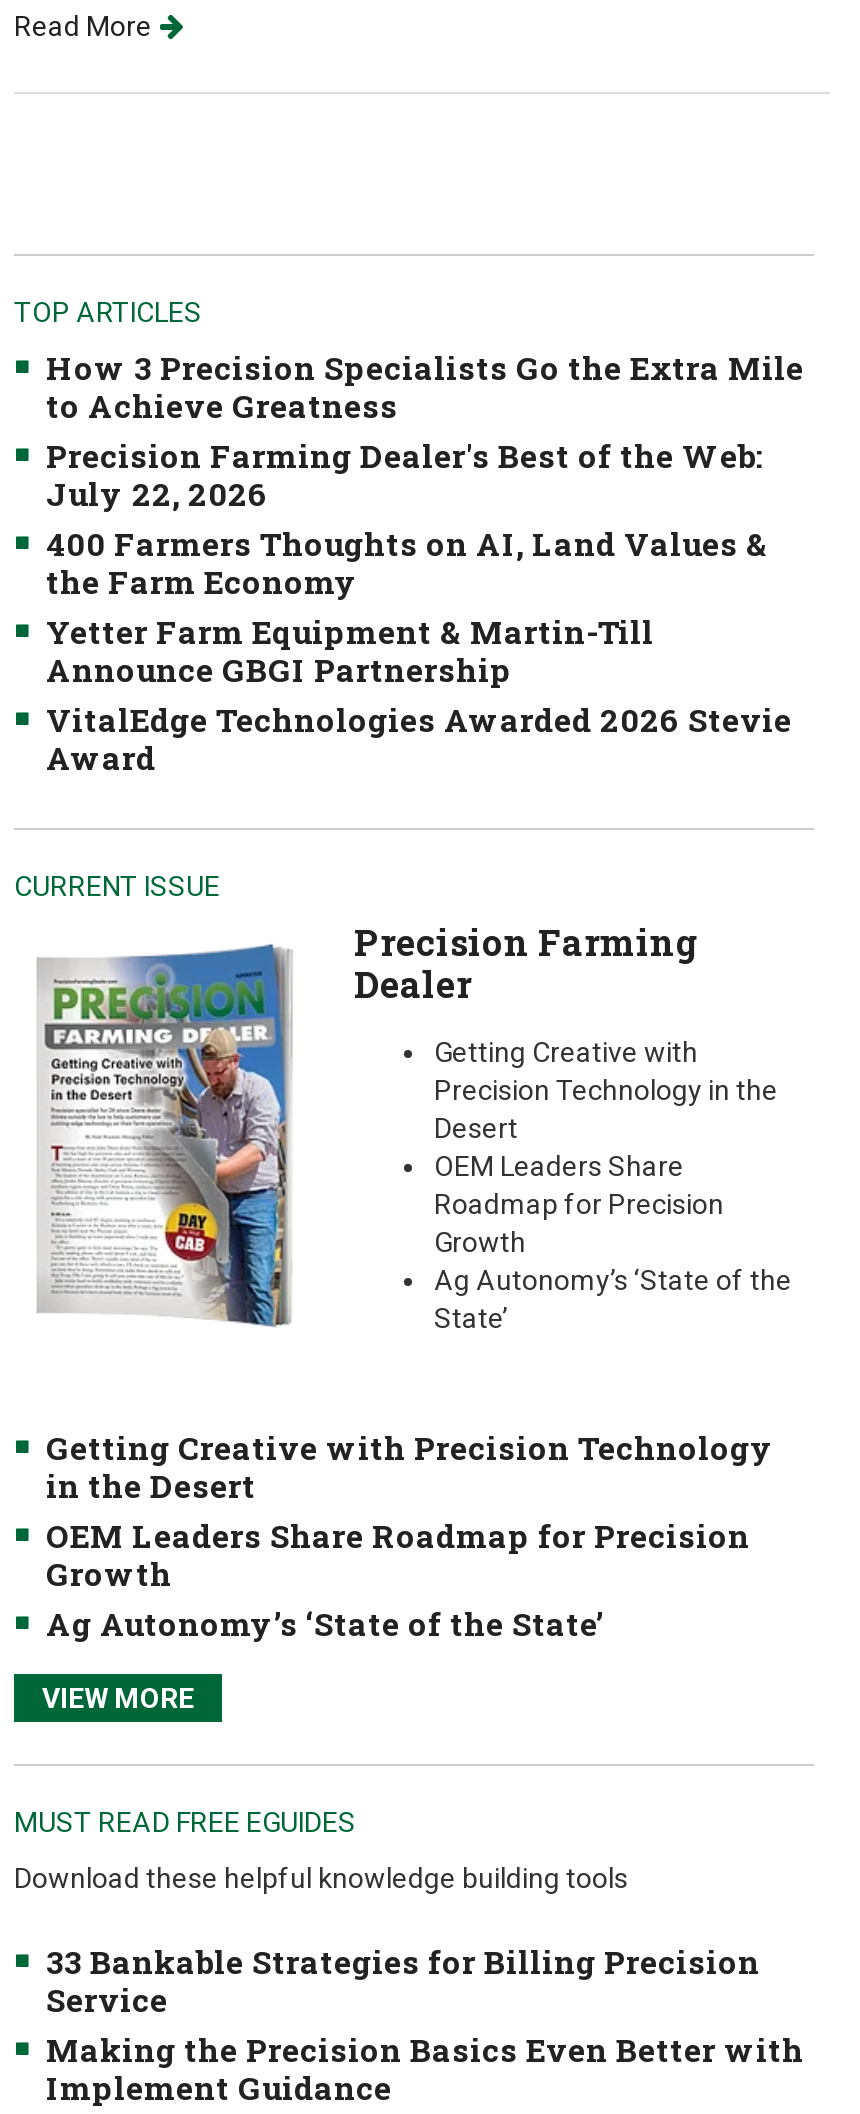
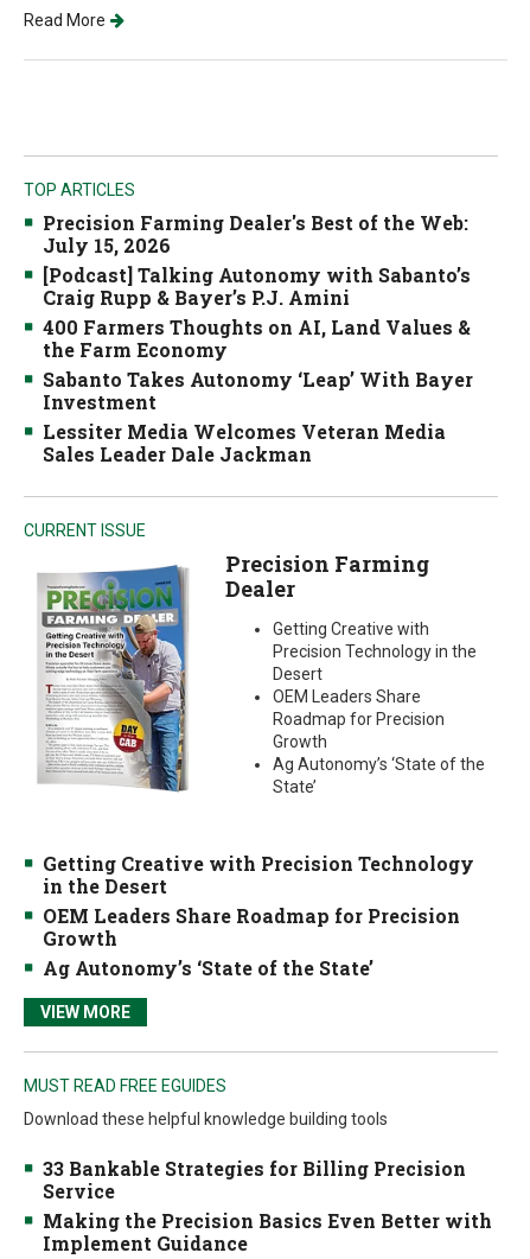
- How 3 Precision Specialists Go the Extra Mile
- to Achieve Greatness

moved up: Precision Farming Dealer's Best of the Web:

- July 22, 2026
+ July 15, 2026
+ [Podcast] Talking Autonomy with Sabanto’s
+ Craig Rupp & Bayer’s P.J. Amini

- Yetter Farm Equipment & Martin-Till
- Announce GBGI Partnership
- VitalEdge Technologies Awarded 2026 Stevie
- Award
+ Sabanto Takes Autonomy ‘Leap’ With Bayer
+ Investment
+ Lessiter Media Welcomes Veteran Media
+ Sales Leader Dale Jackman
